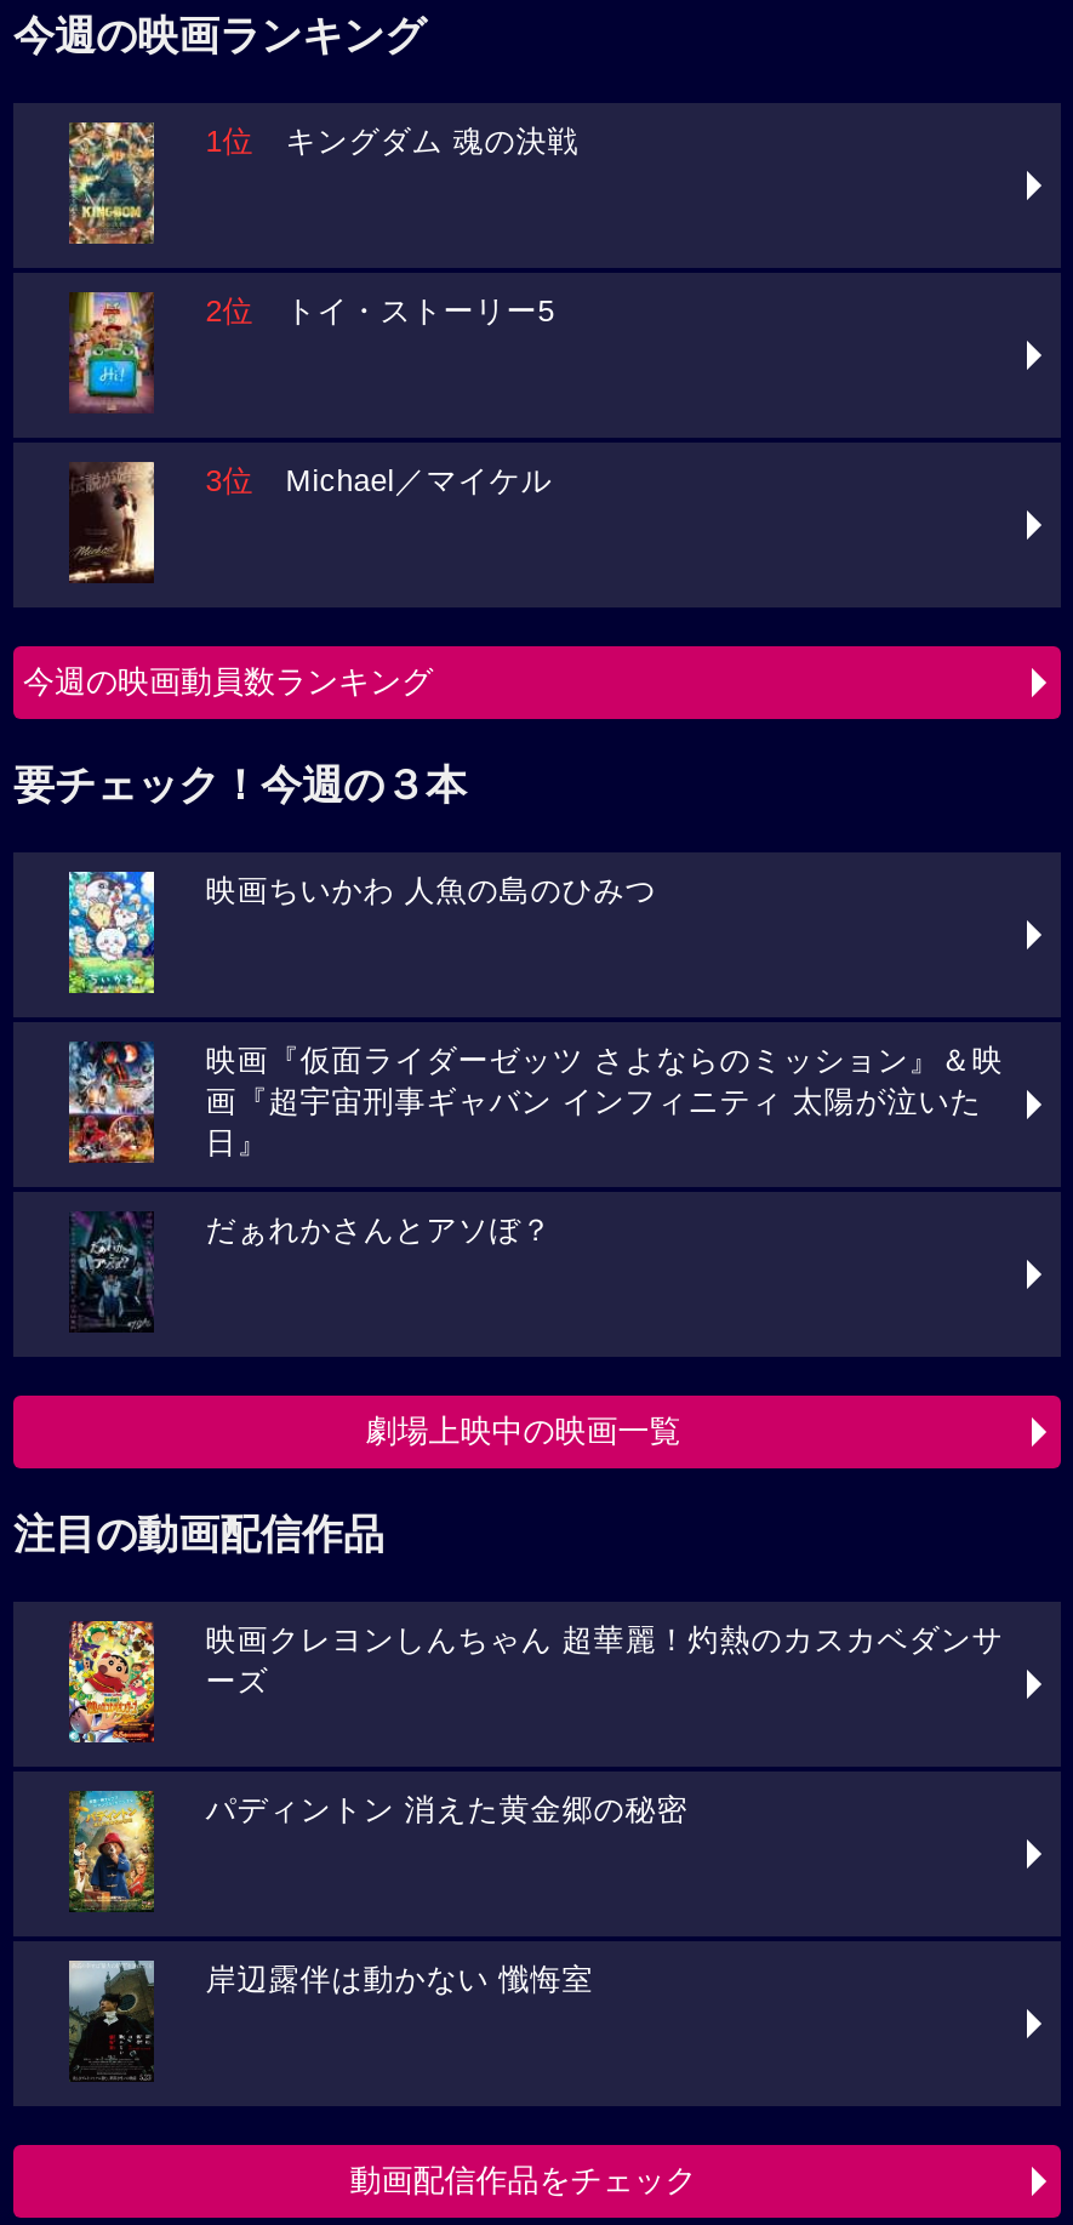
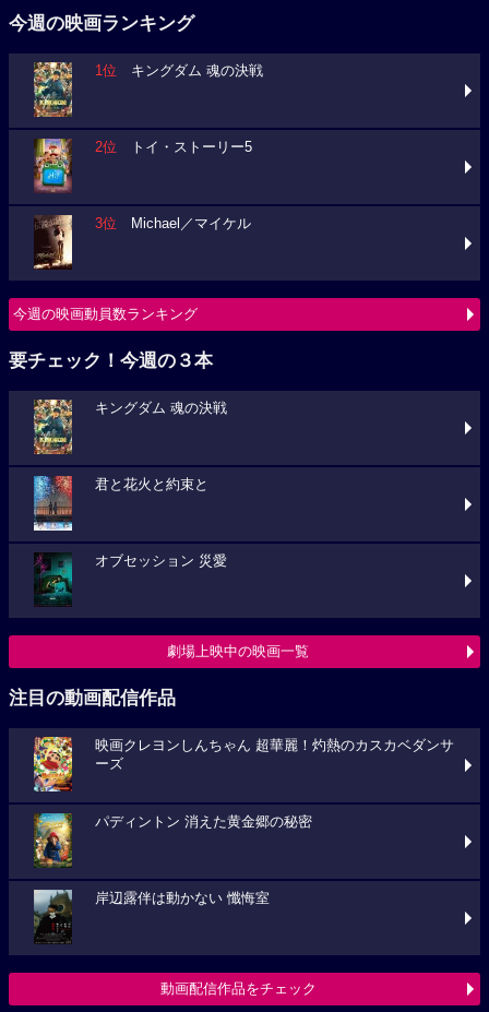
- [image]
- 映画ちいかわ 人魚の島のひみつ
+ [image]
+ キングダム 魂の決戦

- [image]
- 映画『仮面ライダーゼッツ さよならのミッション』＆映
- 画『超宇宙刑事ギャバン インフィニティ 太陽が泣いた
- 日』
+ [image]
+ 君と花火と約束と

- [image]
- だぁれかさんとアソぼ？
+ [image]
+ オブセッション 災愛
